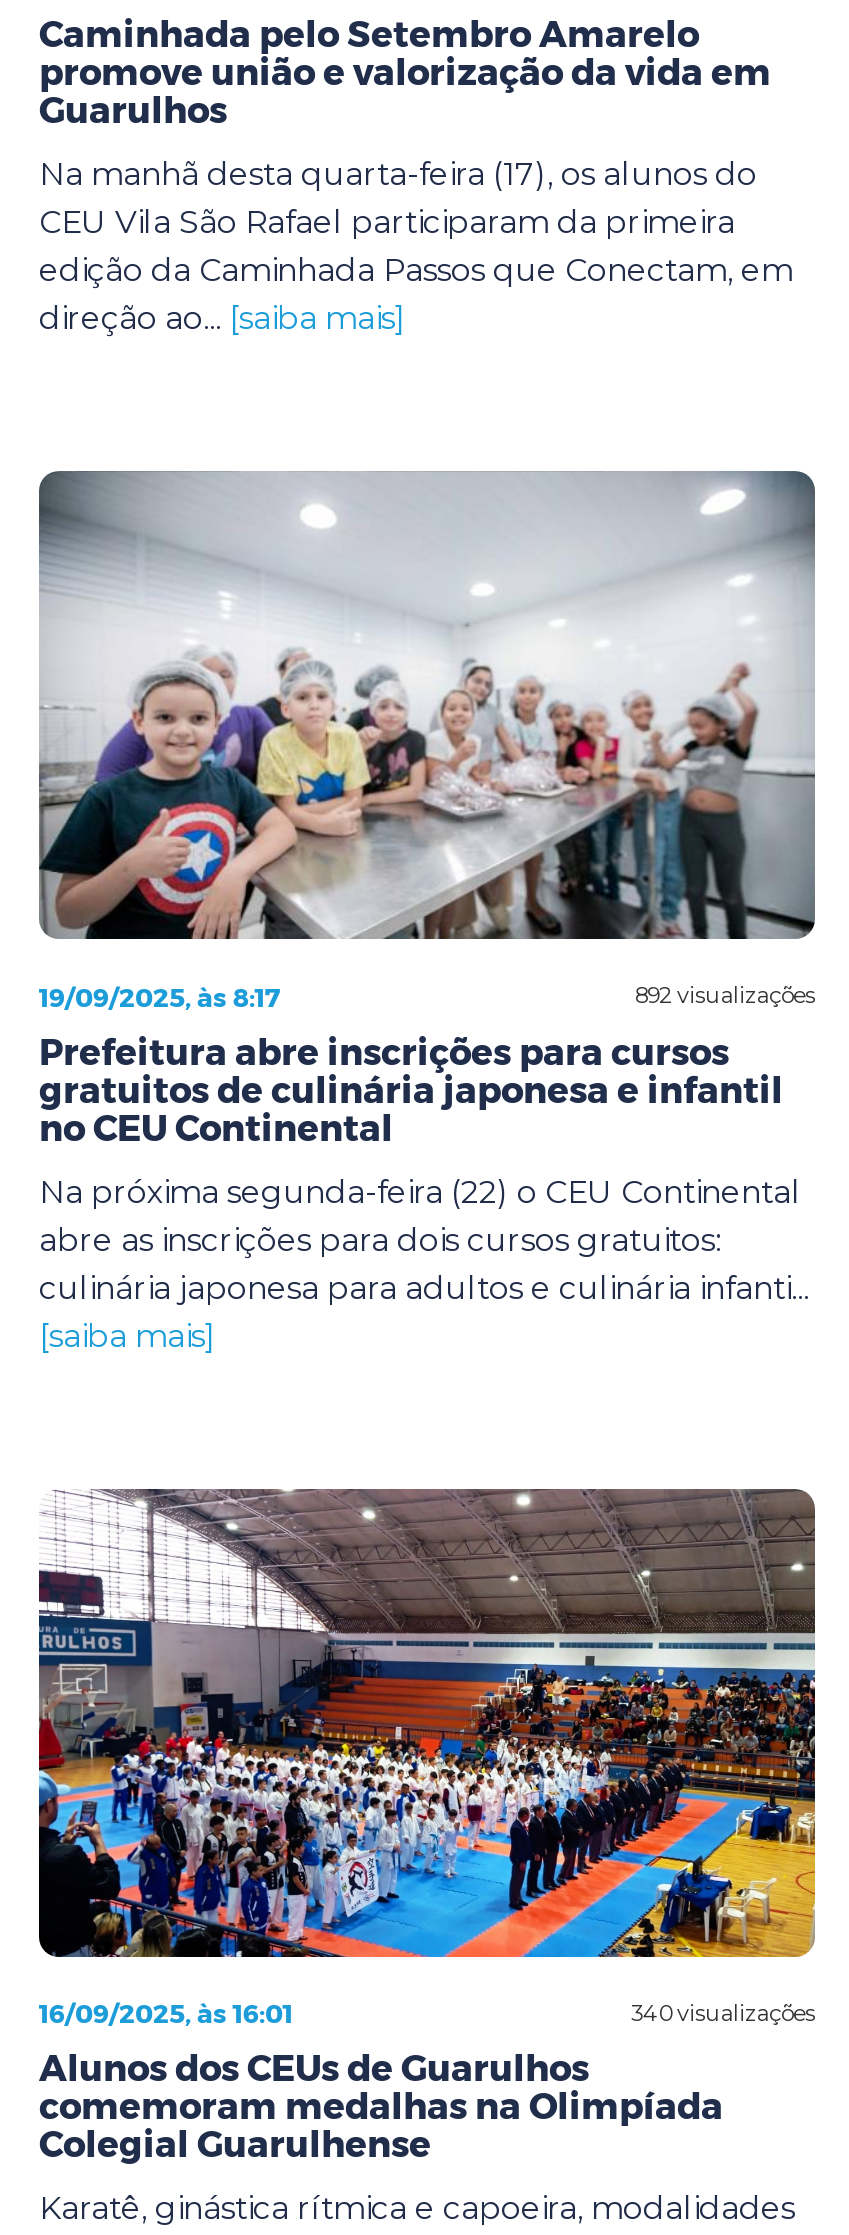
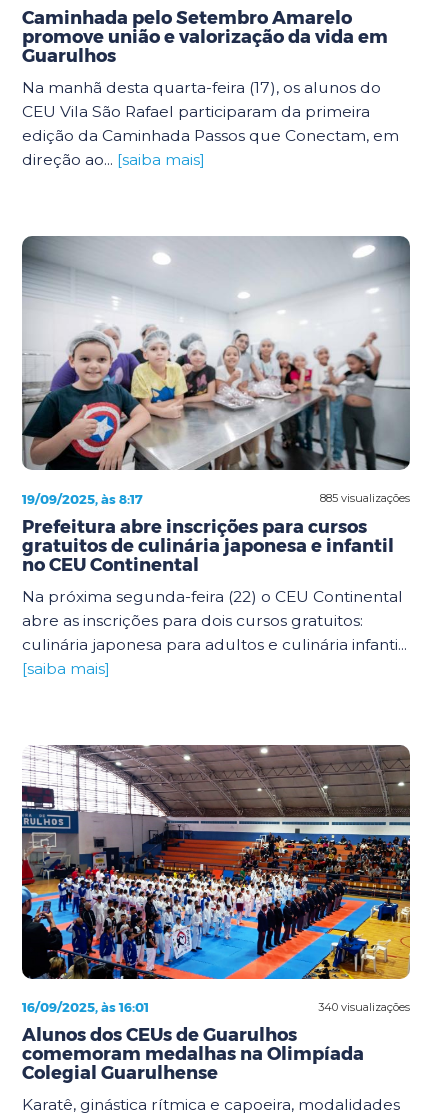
- 892 visualizações
+ 885 visualizações
